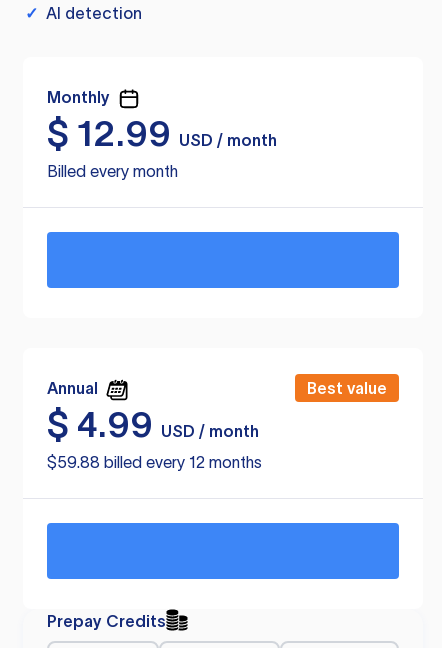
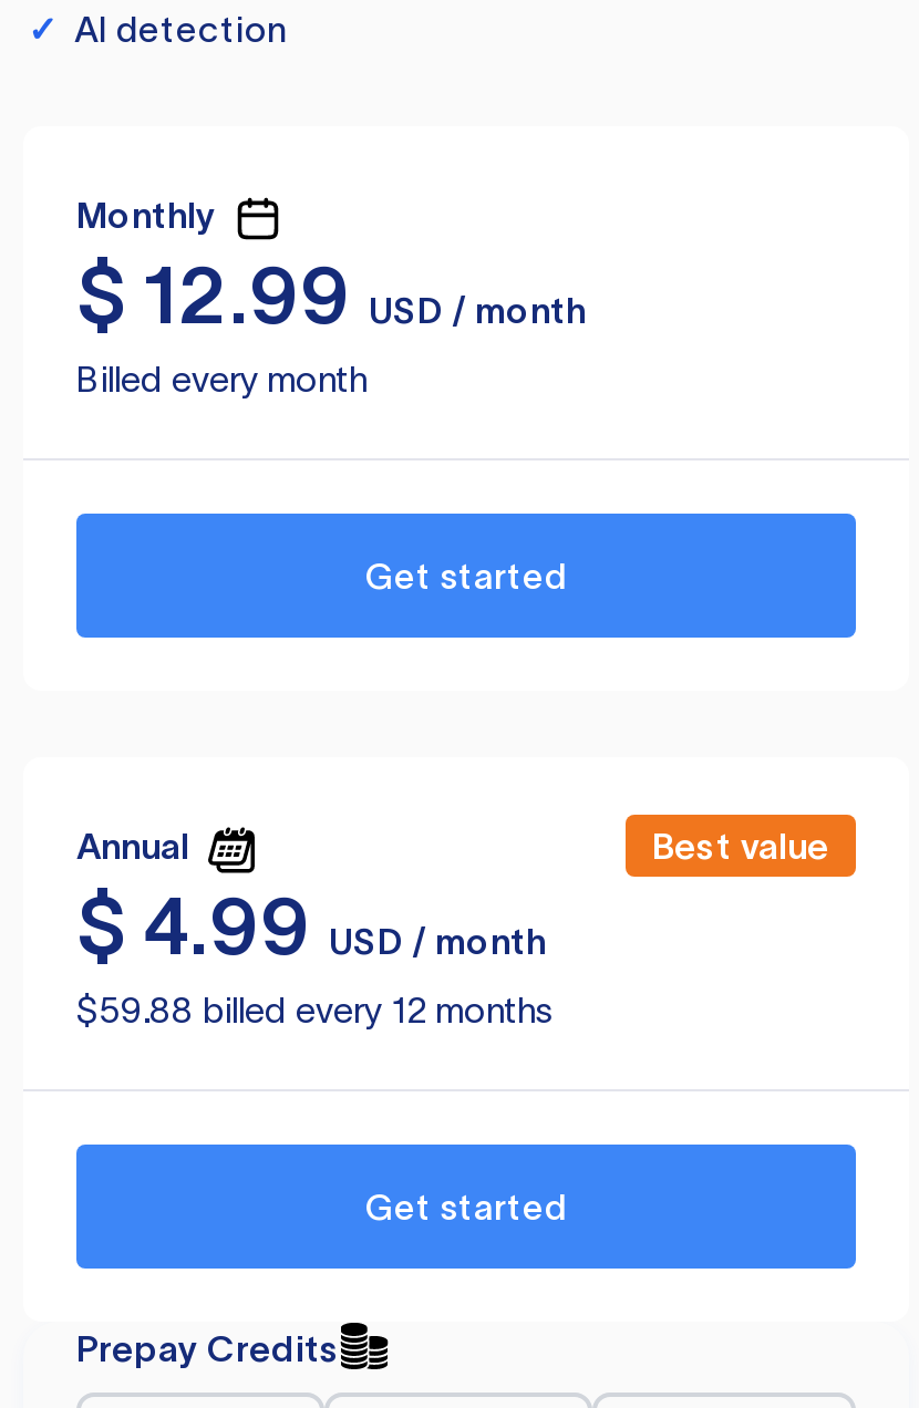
+ Get started

+ Get started
